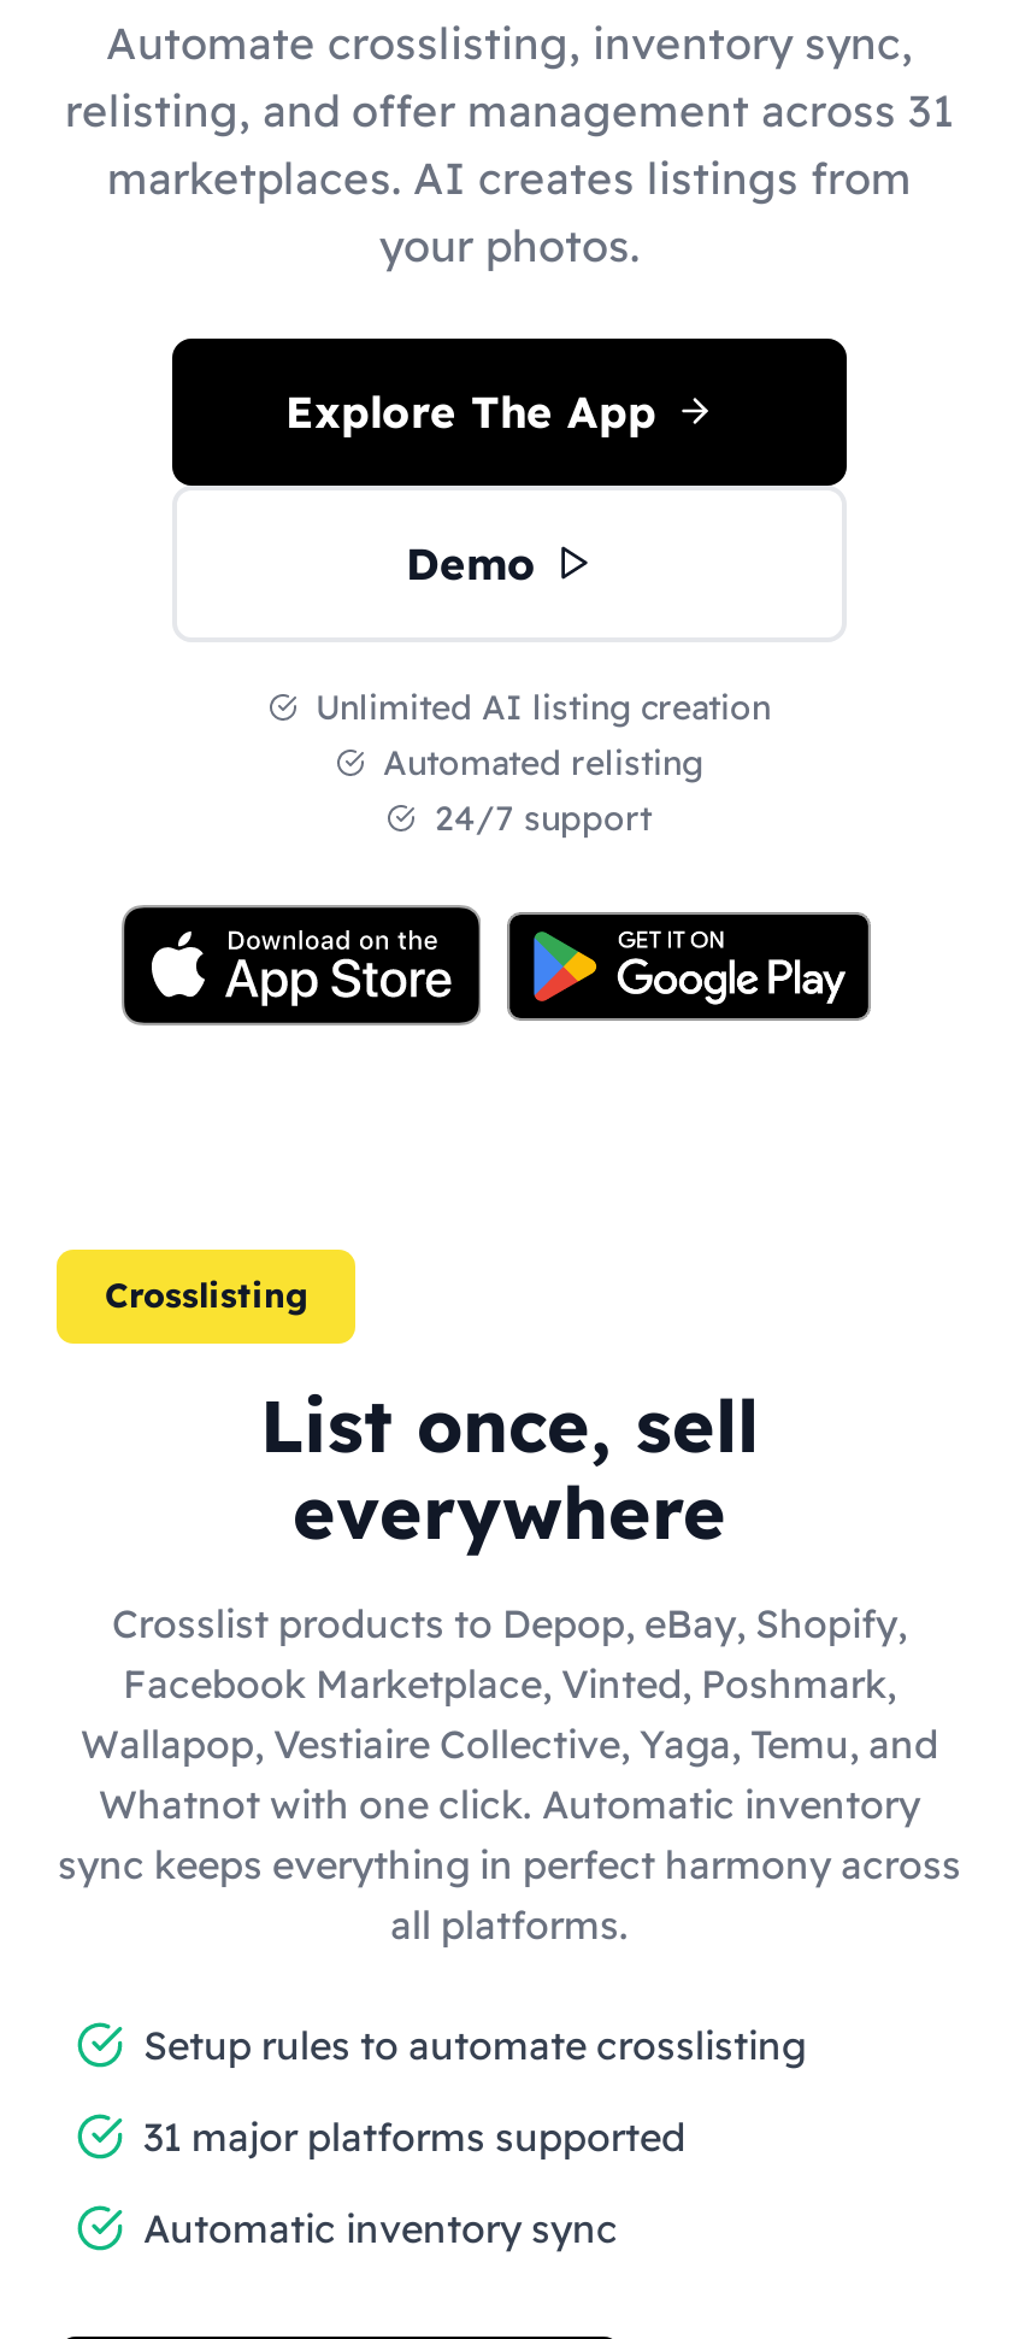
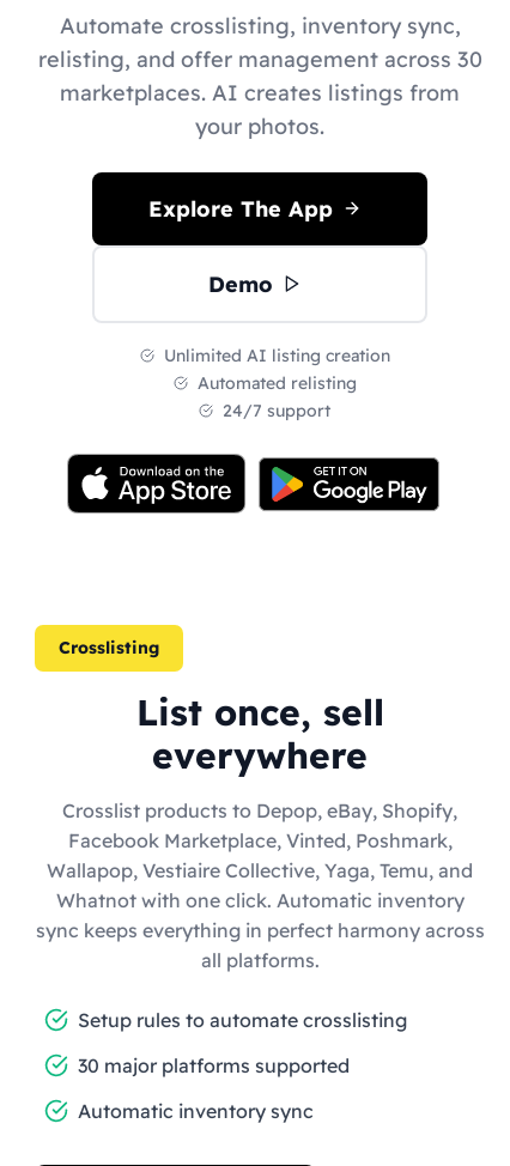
- relisting, and offer management across 31
+ relisting, and offer management across 30

- 31 major platforms supported
+ 30 major platforms supported
